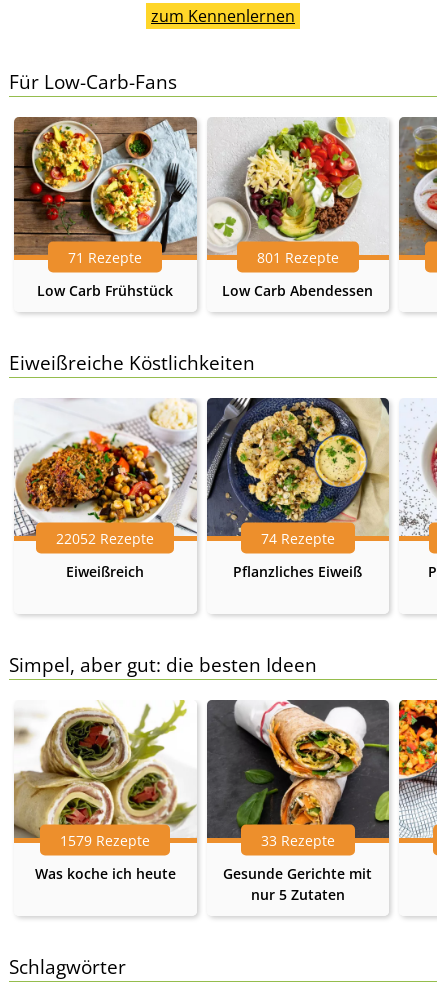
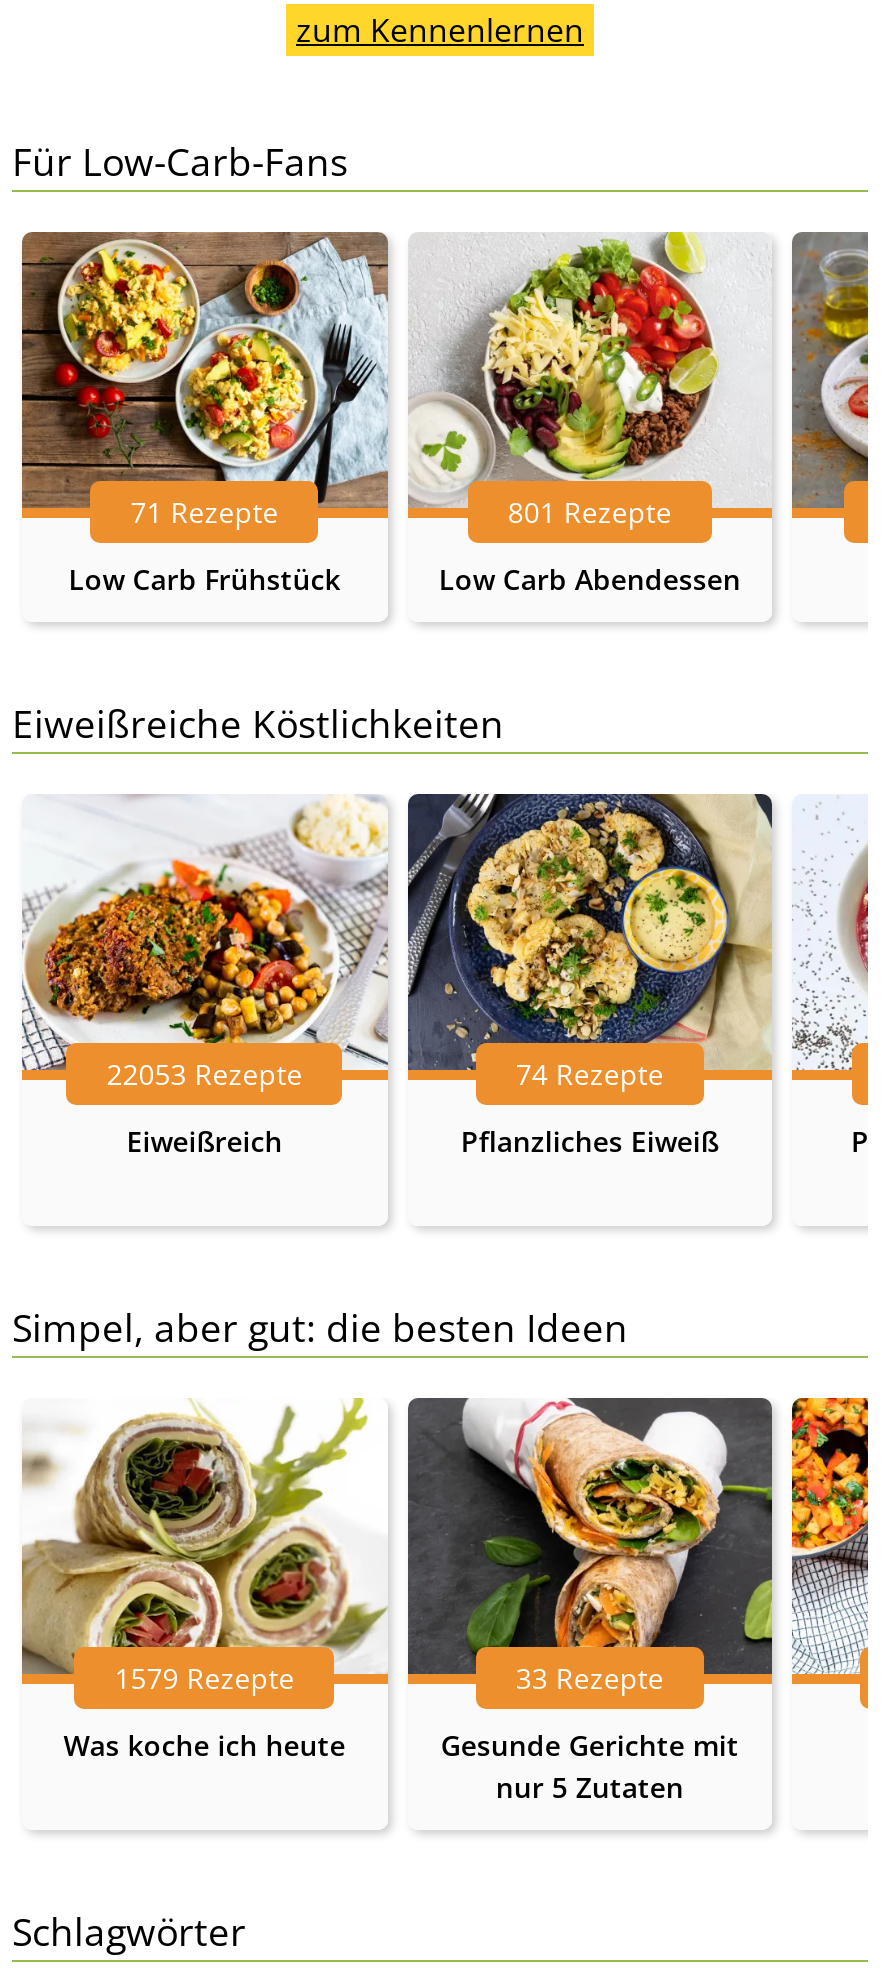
- 22052 Rezepte
+ 22053 Rezepte
